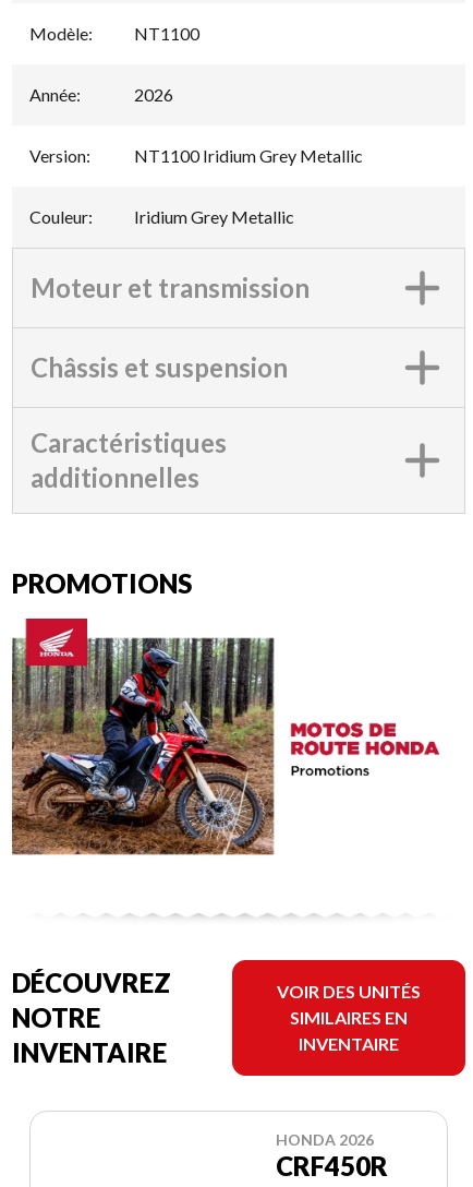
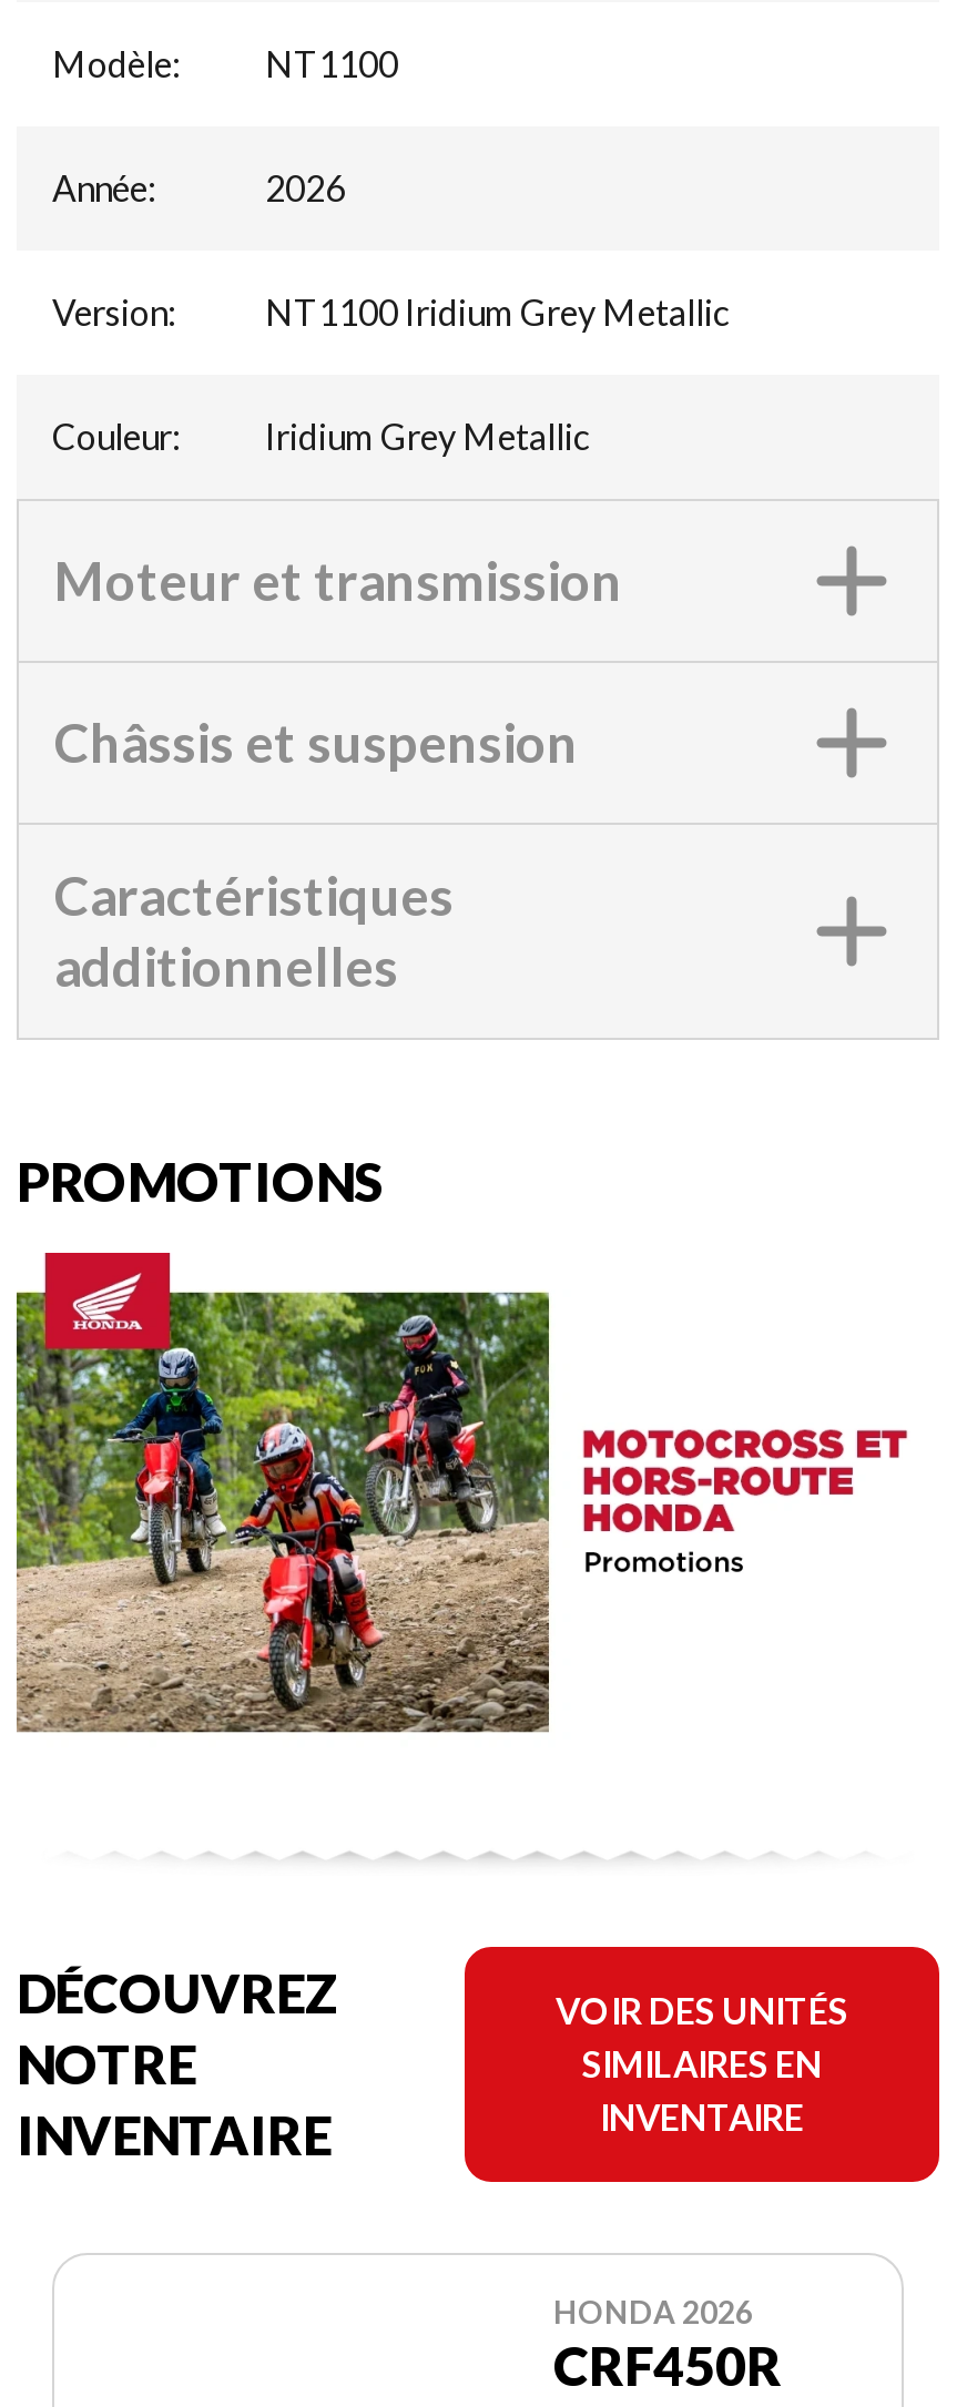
- [image]
+ [image]

- [image]
+ [image]
